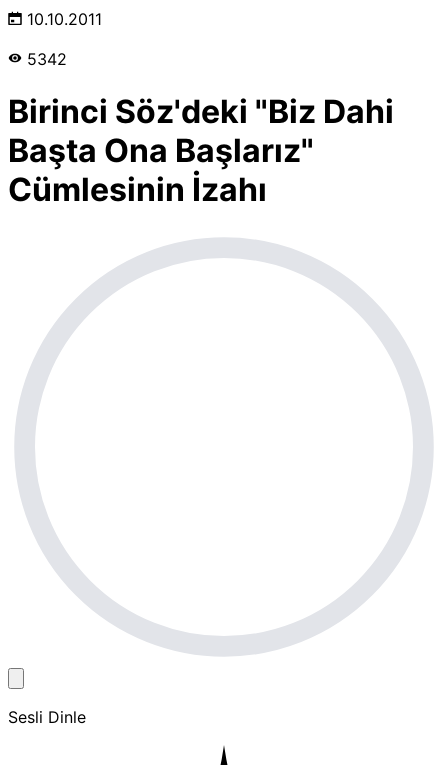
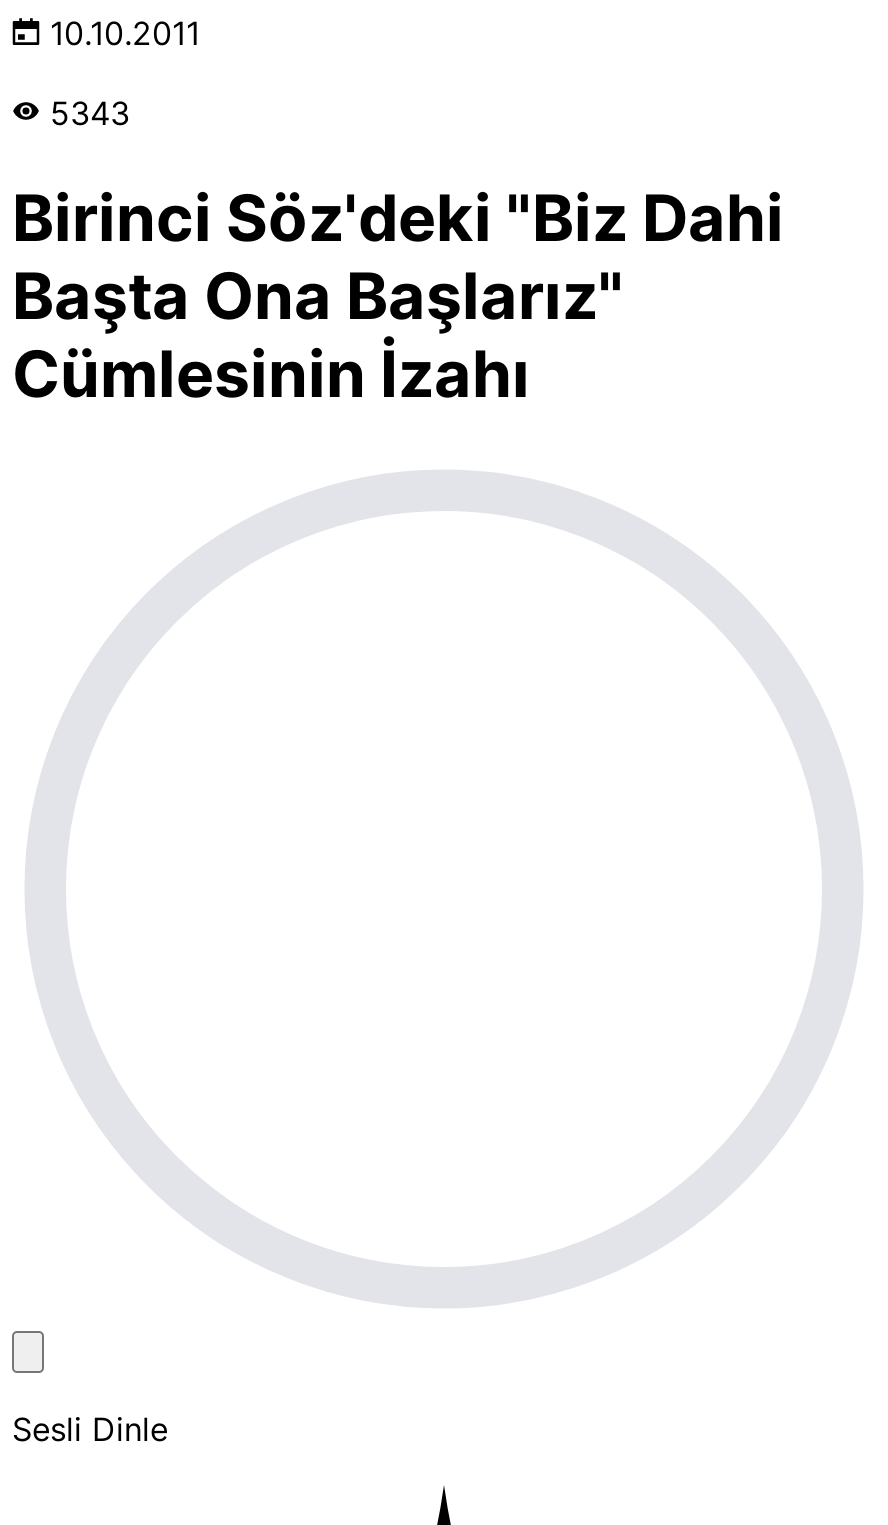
- 5342
+ 5343
